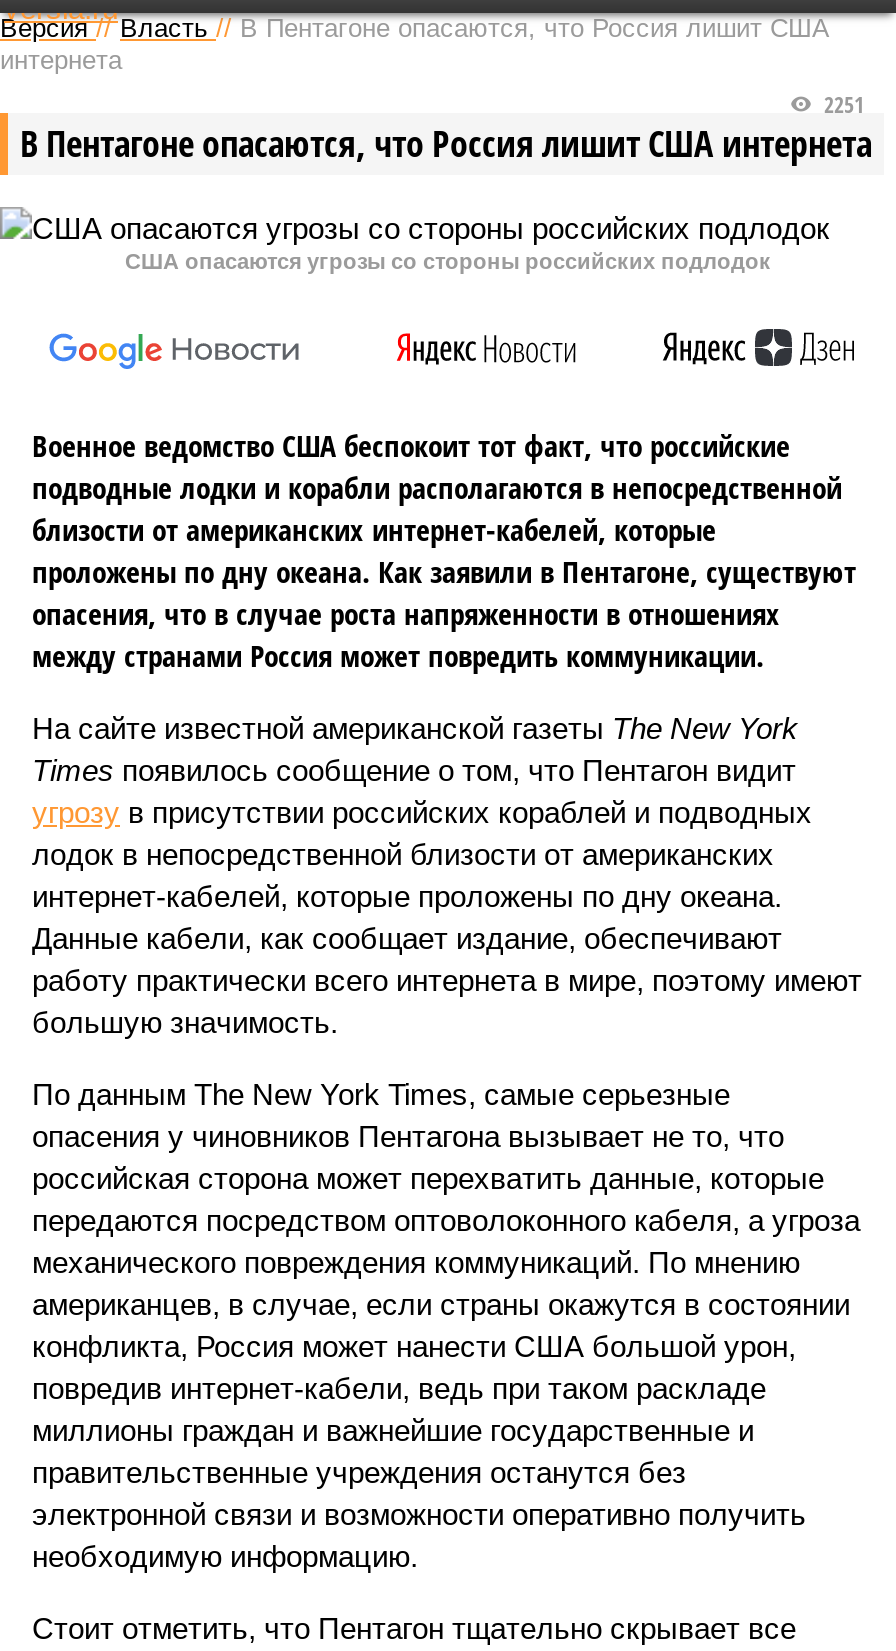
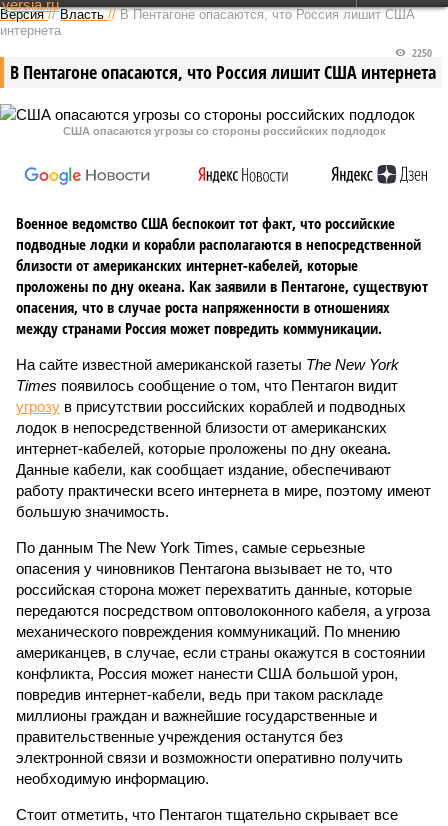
- 2251
+ 2250
